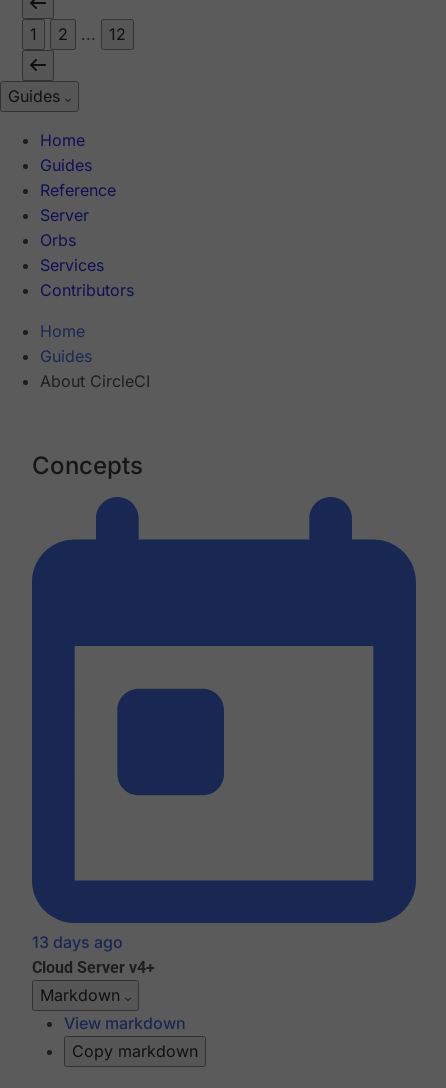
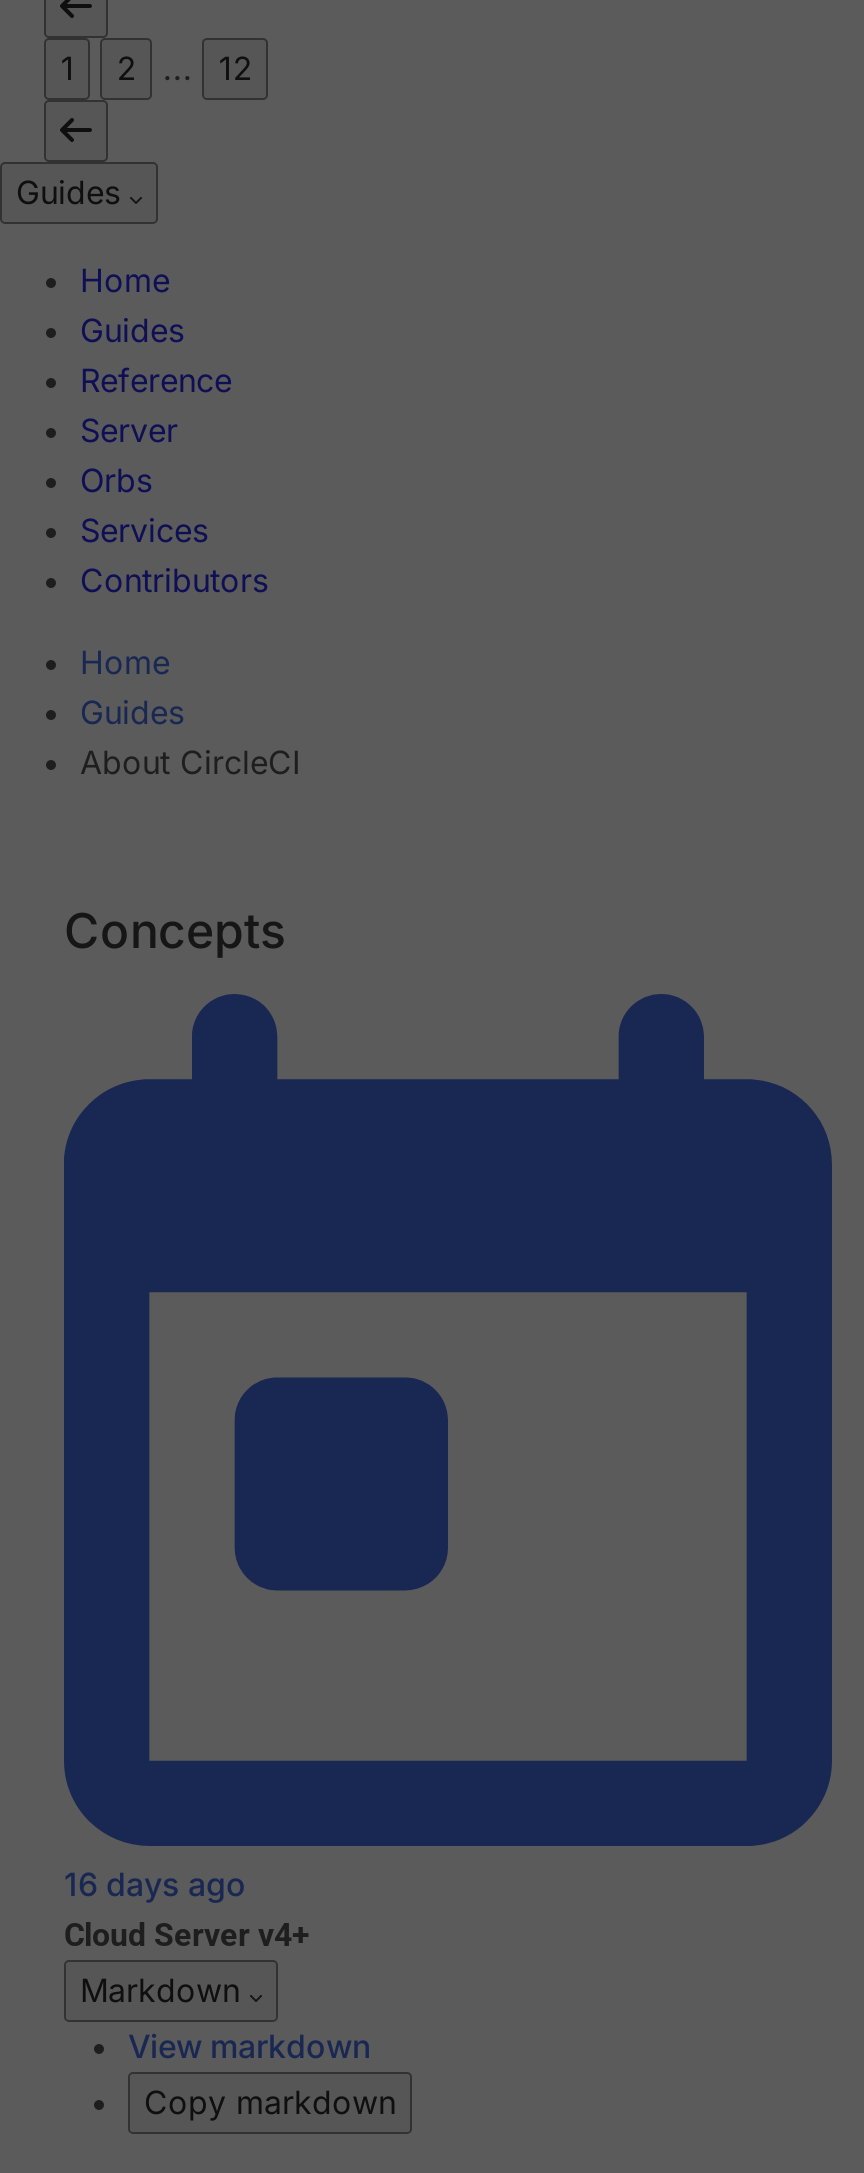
- 13 days ago
+ 16 days ago
